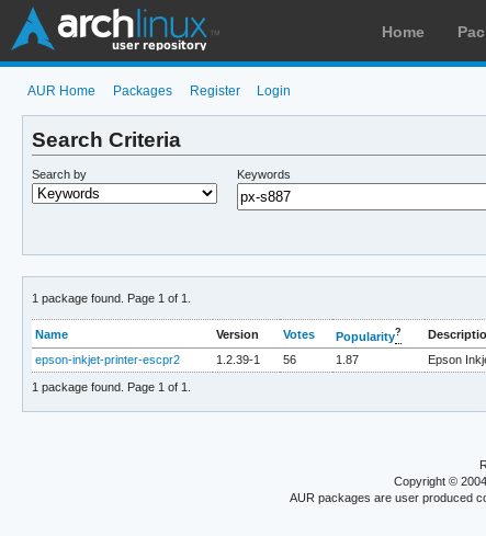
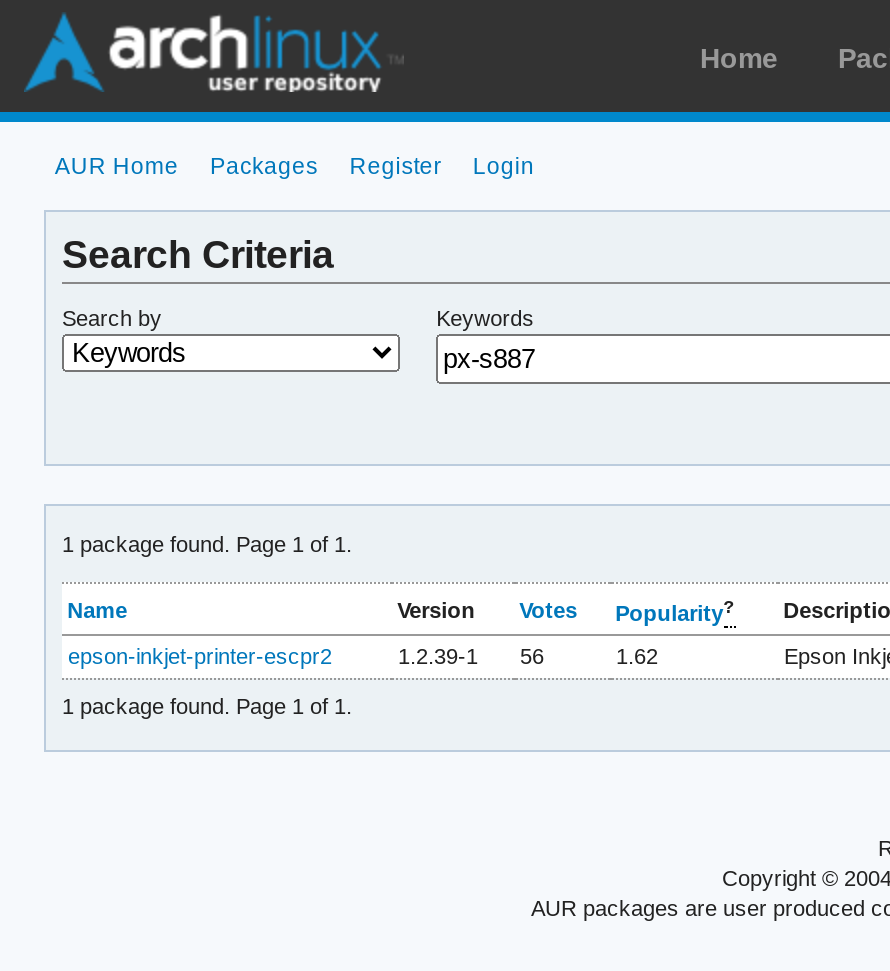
- 1.87
+ 1.62
